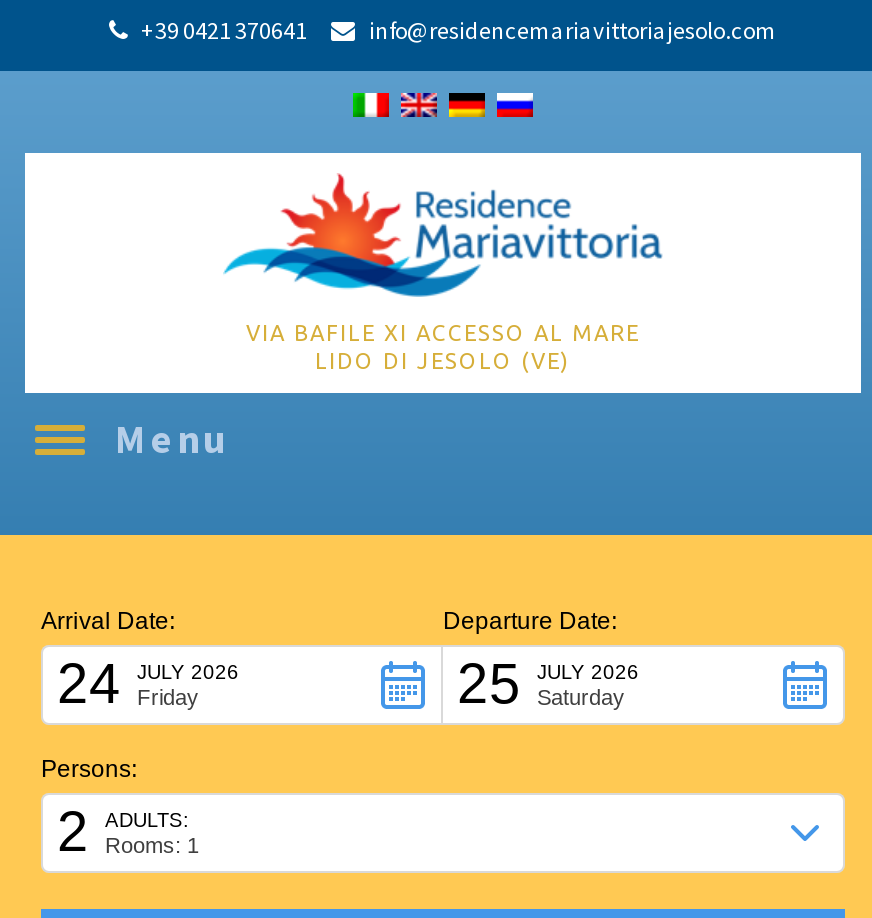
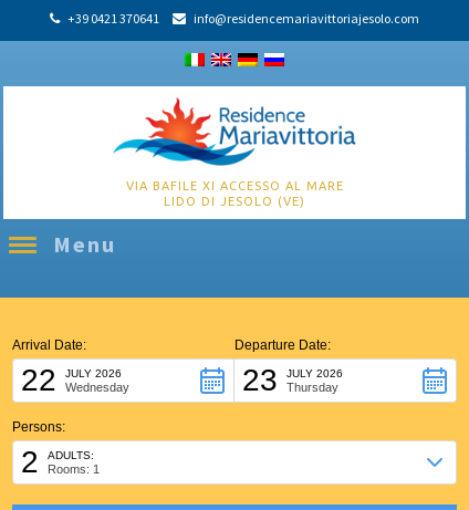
- 24
+ 22

- 25
+ 23

- Friday
+ Wednesday

- Saturday
+ Thursday
